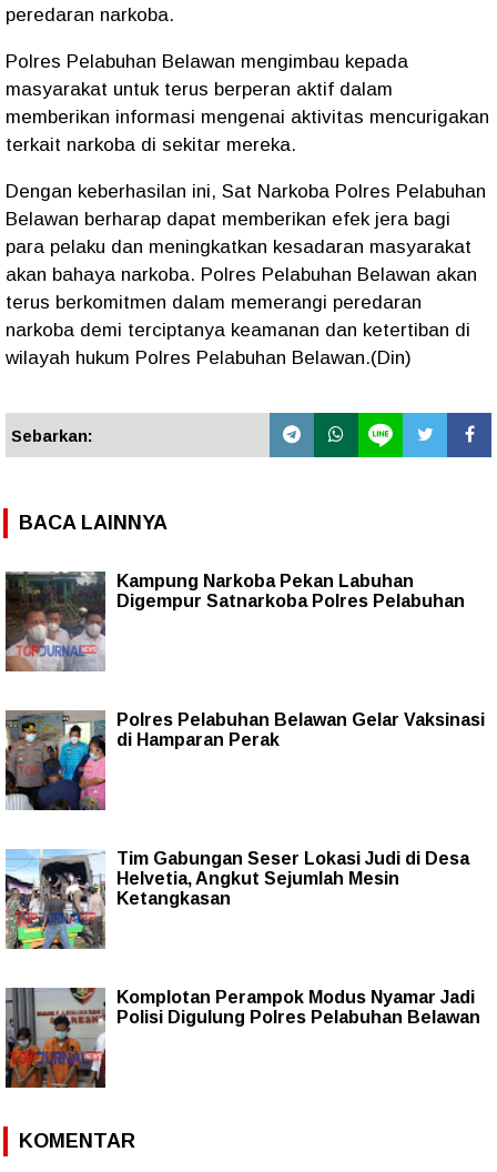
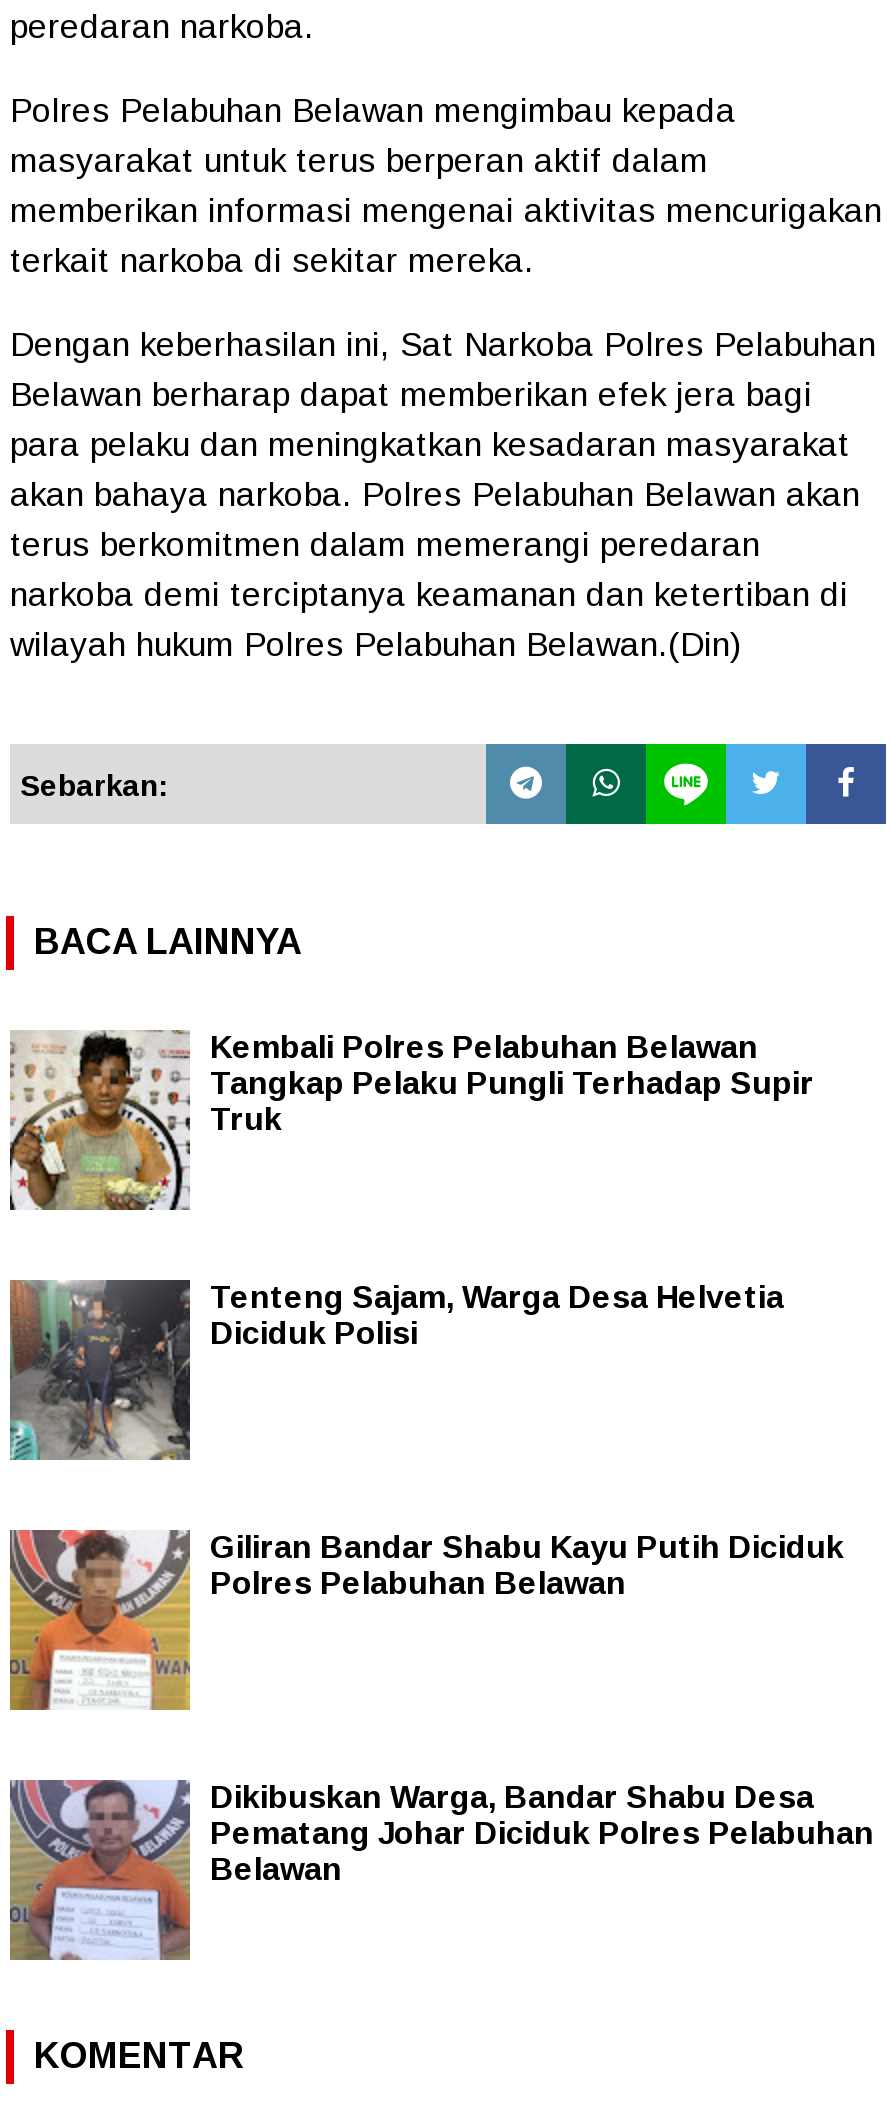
- [image]
- Kampung Narkoba Pekan Labuhan
- Digempur Satnarkoba Polres Pelabuhan
+ [image]
+ Kembali Polres Pelabuhan Belawan
+ Tangkap Pelaku Pungli Terhadap Supir
+ Truk

- [image]
- Polres Pelabuhan Belawan Gelar Vaksinasi
- di Hamparan Perak
+ [image]
+ Tenteng Sajam, Warga Desa Helvetia
+ Diciduk Polisi

- [image]
- Tim Gabungan Seser Lokasi Judi di Desa
- Helvetia, Angkut Sejumlah Mesin
- Ketangkasan
+ [image]
+ Giliran Bandar Shabu Kayu Putih Diciduk
+ Polres Pelabuhan Belawan

- [image]
- Komplotan Perampok Modus Nyamar Jadi
- Polisi Digulung Polres Pelabuhan Belawan
+ [image]
+ Dikibuskan Warga, Bandar Shabu Desa
+ Pematang Johar Diciduk Polres Pelabuhan
+ Belawan
